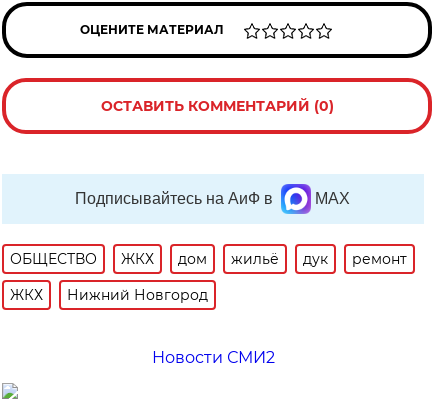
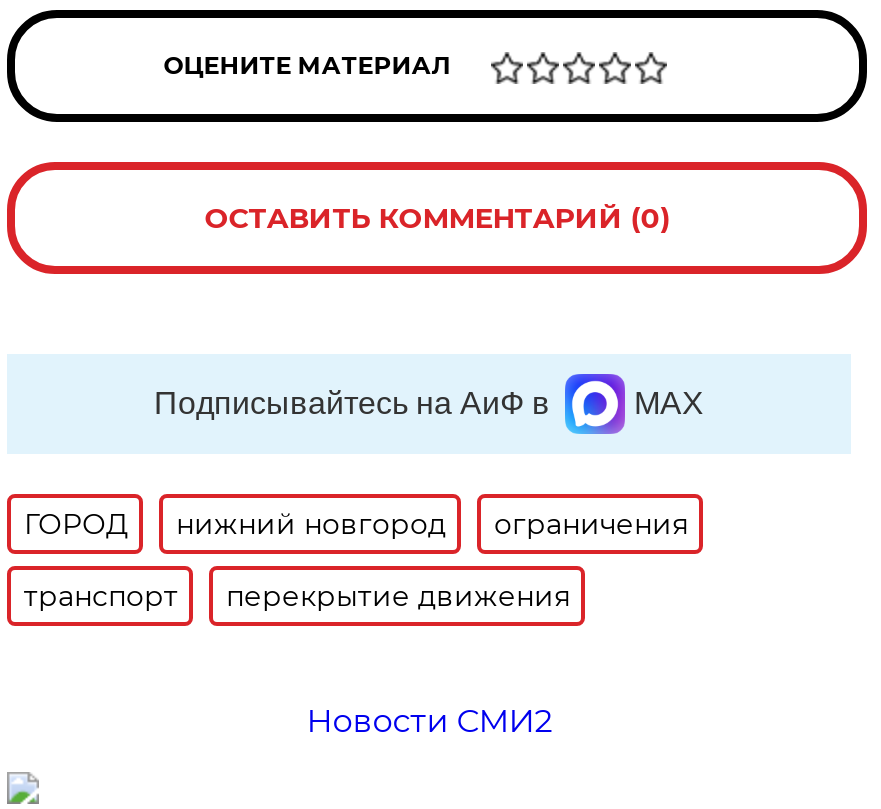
- ОБЩЕСТВО
- ЖКХ
- дом
- жильё
- дук
- ремонт
+ ГОРОД
+ нижний новгород
+ ограничения

- ЖКХ
- Нижний Новгород
+ транспорт
+ перекрытие движения
